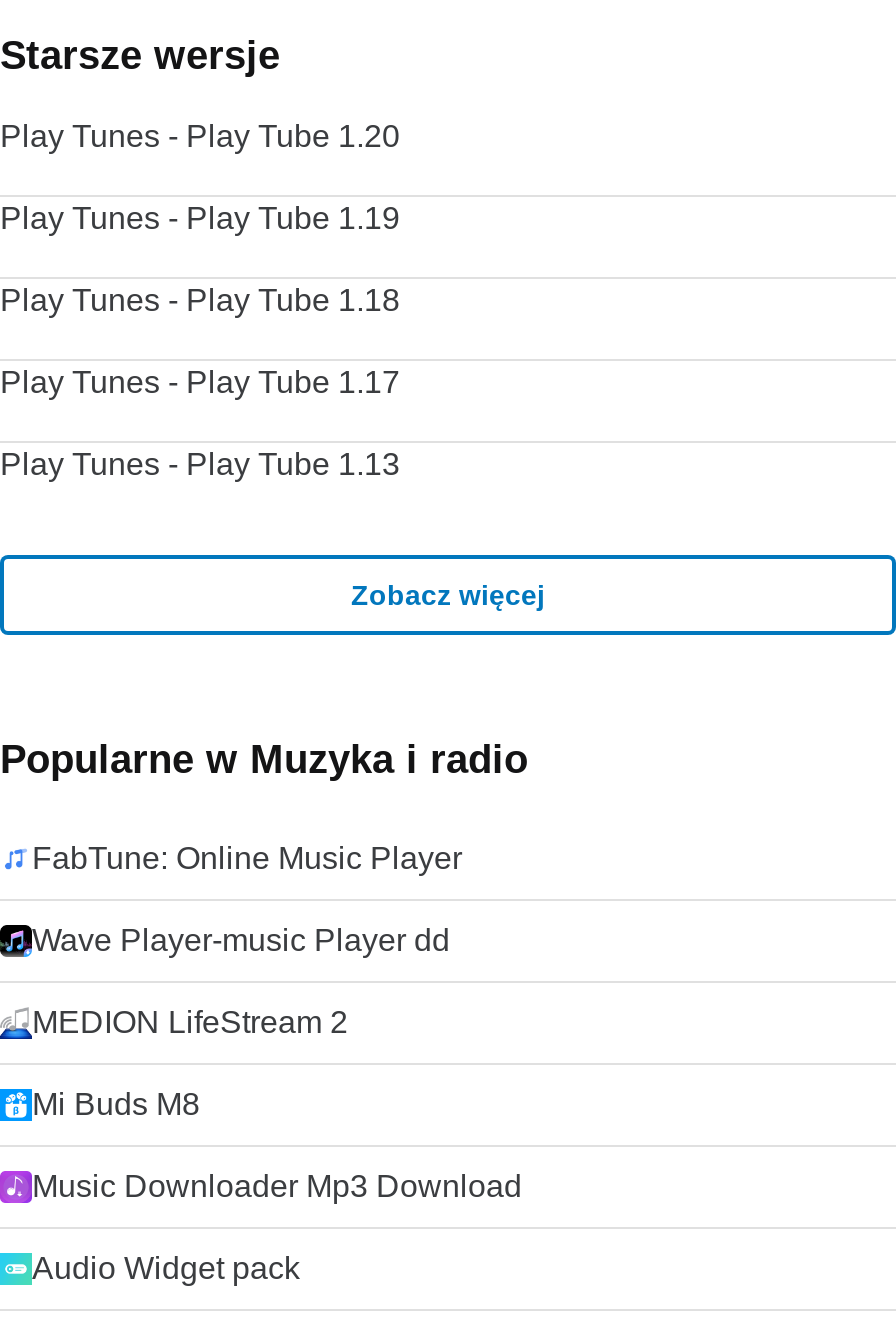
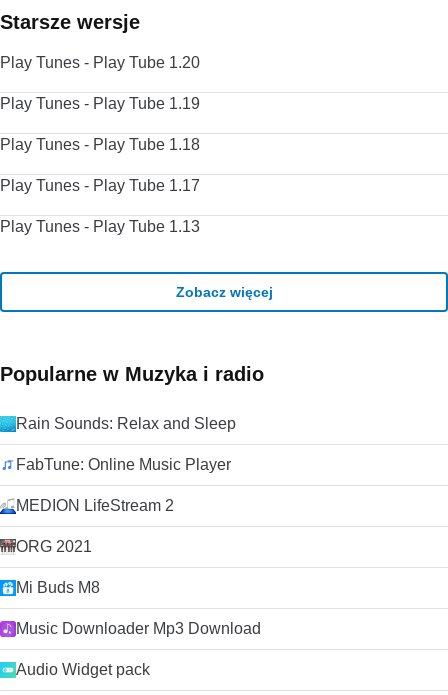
+ Rain Sounds: Relax and Sleep

- Wave Player-music Player dd

+ ORG 2021
